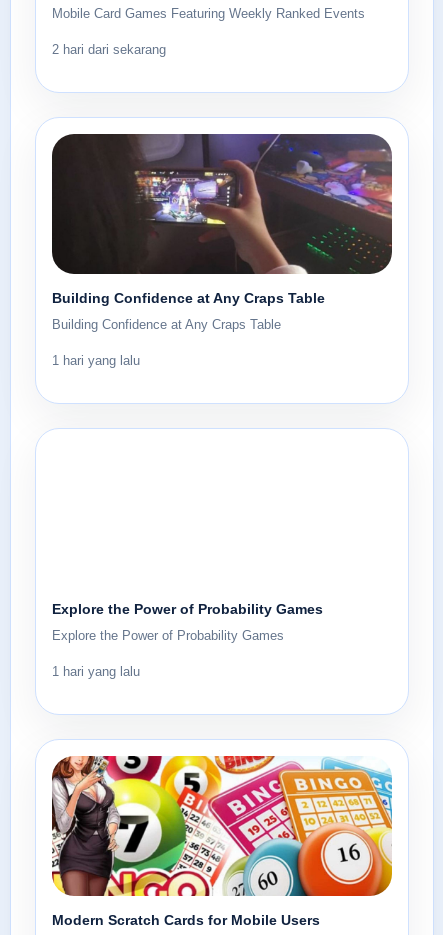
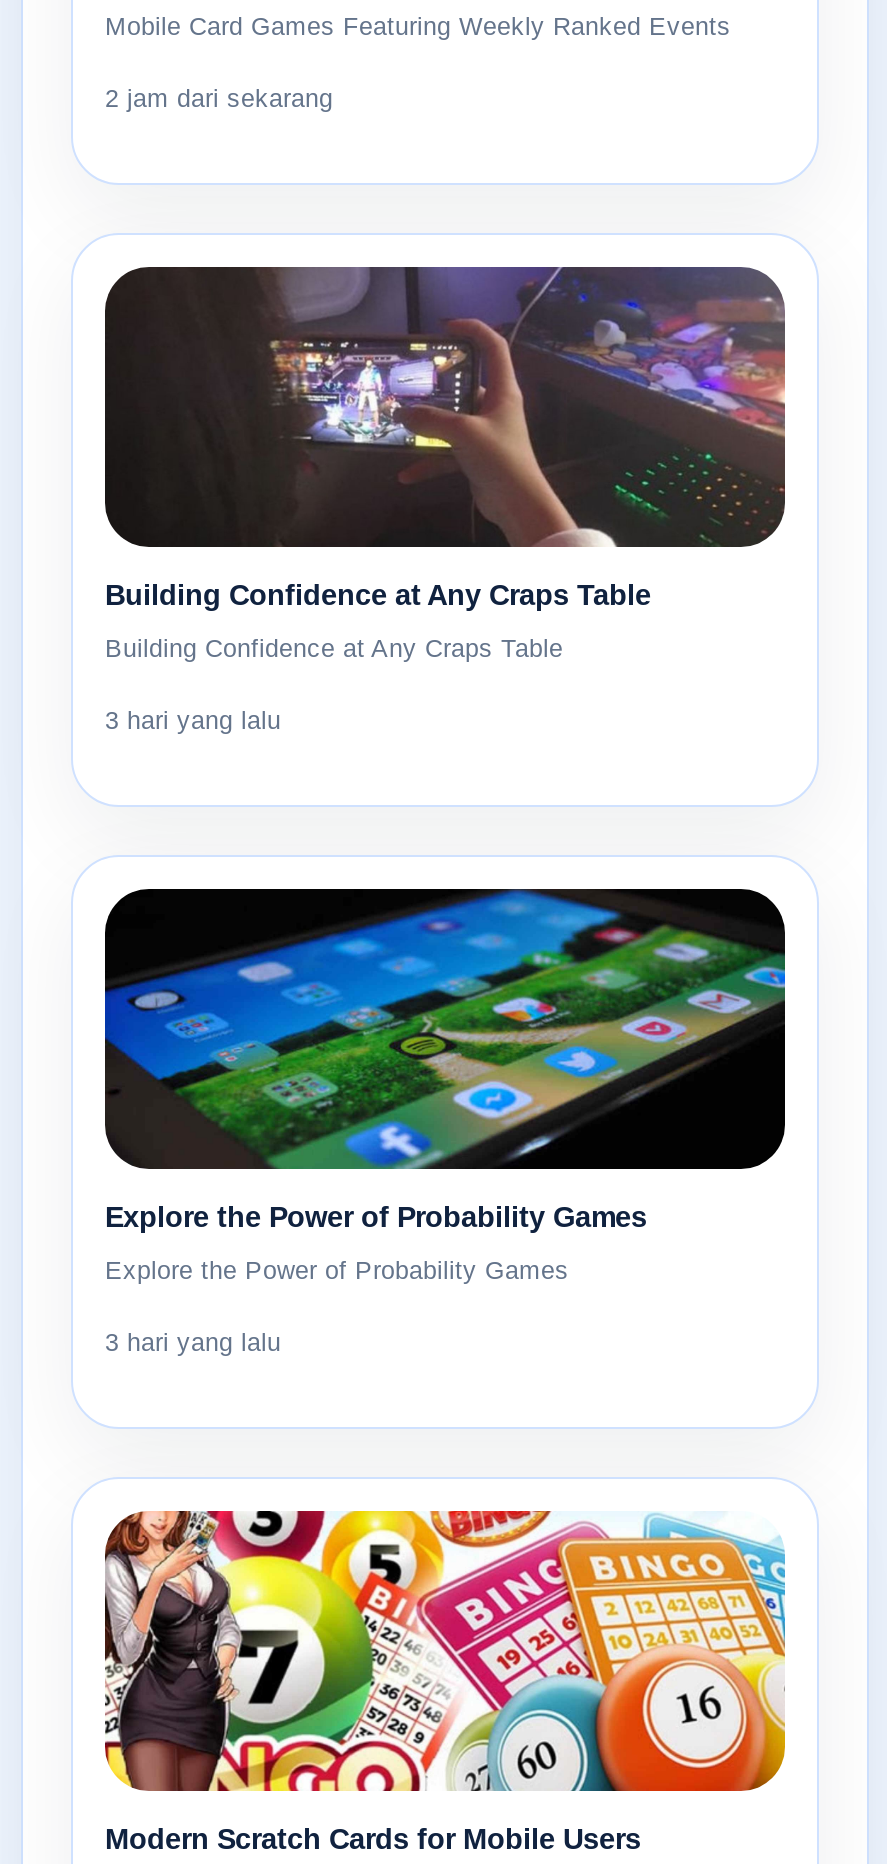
- 2 hari dari sekarang
+ 2 jam dari sekarang

+ [image]

- 1 hari yang lalu
+ 3 hari yang lalu

- 1 hari yang lalu
+ 3 hari yang lalu
